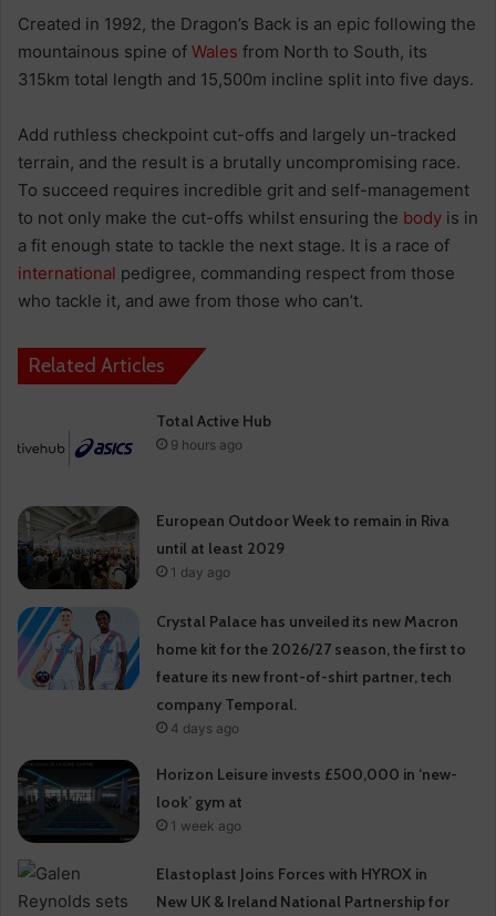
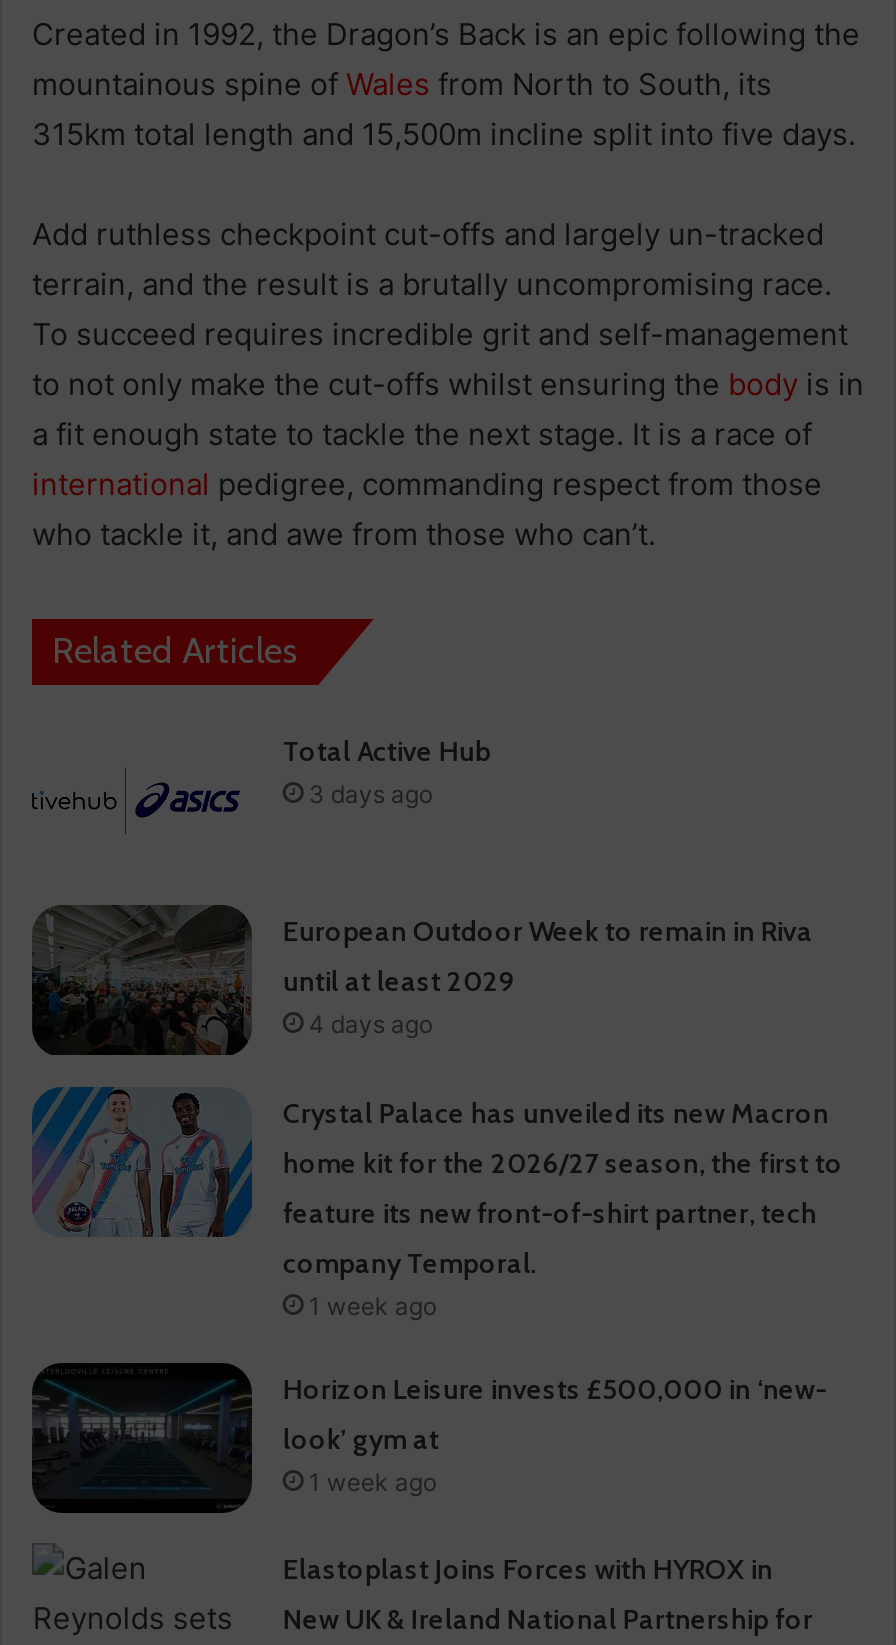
- 9 hours ago
+ 3 days ago

- 1 day ago
+ 4 days ago

- 4 days ago
+ 1 week ago
